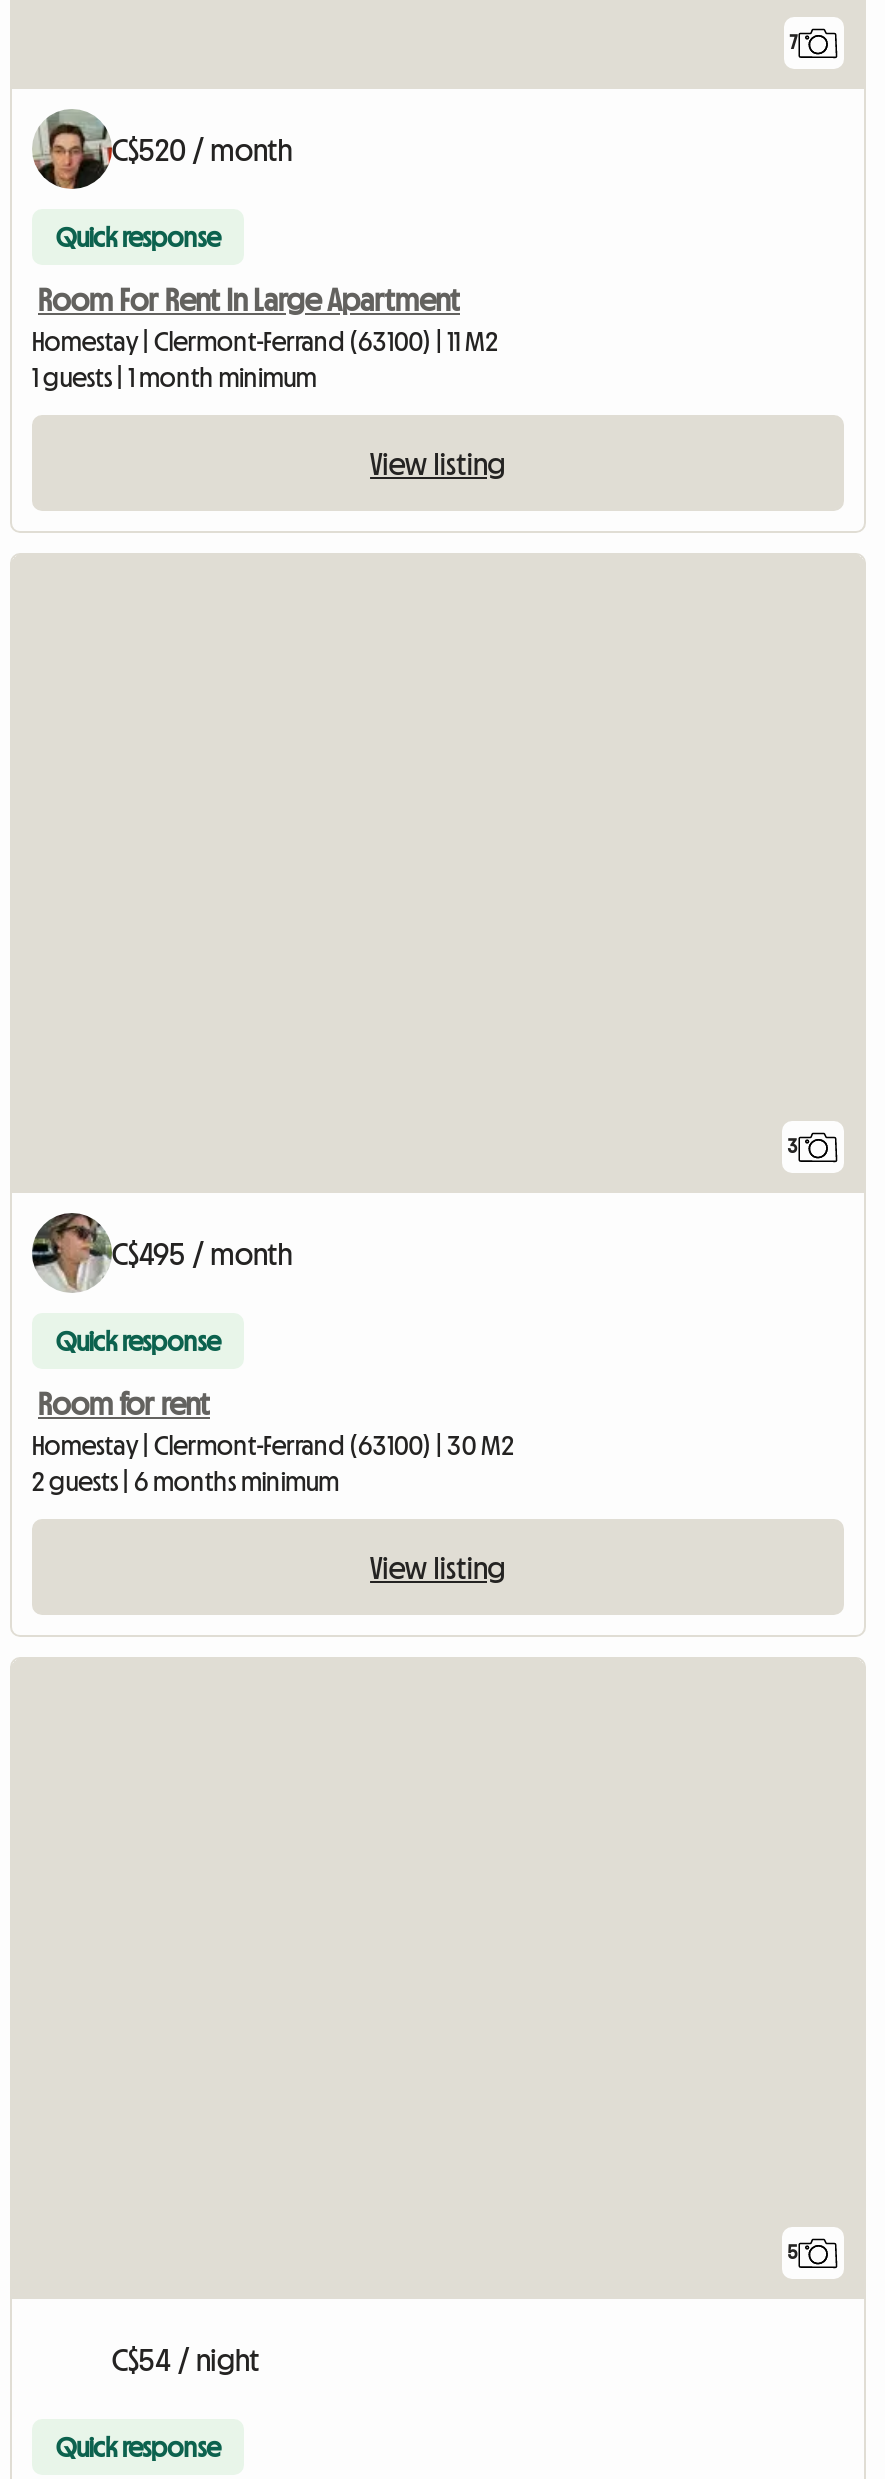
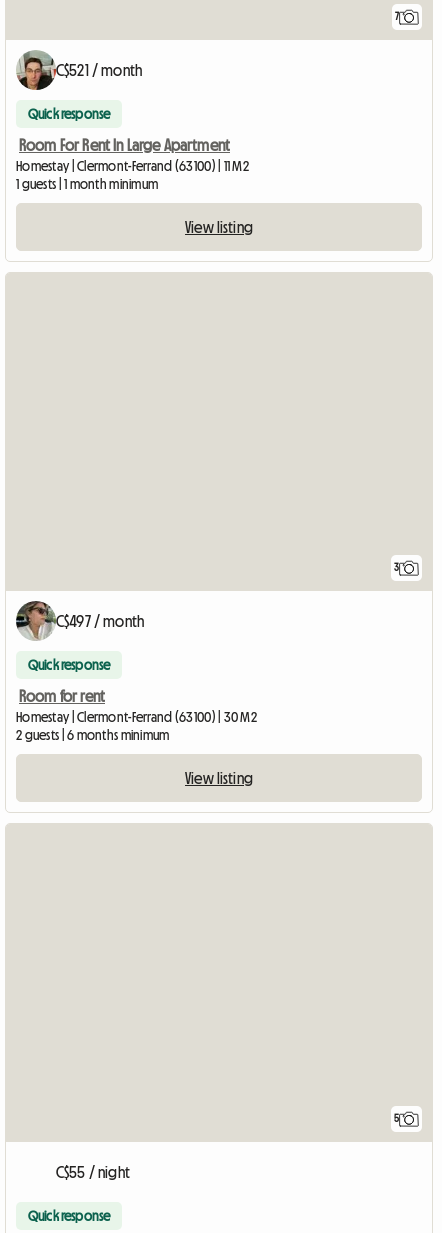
- C$520 / month
+ C$521 / month

- C$495 / month
+ C$497 / month

- C$54 / night
+ C$55 / night
